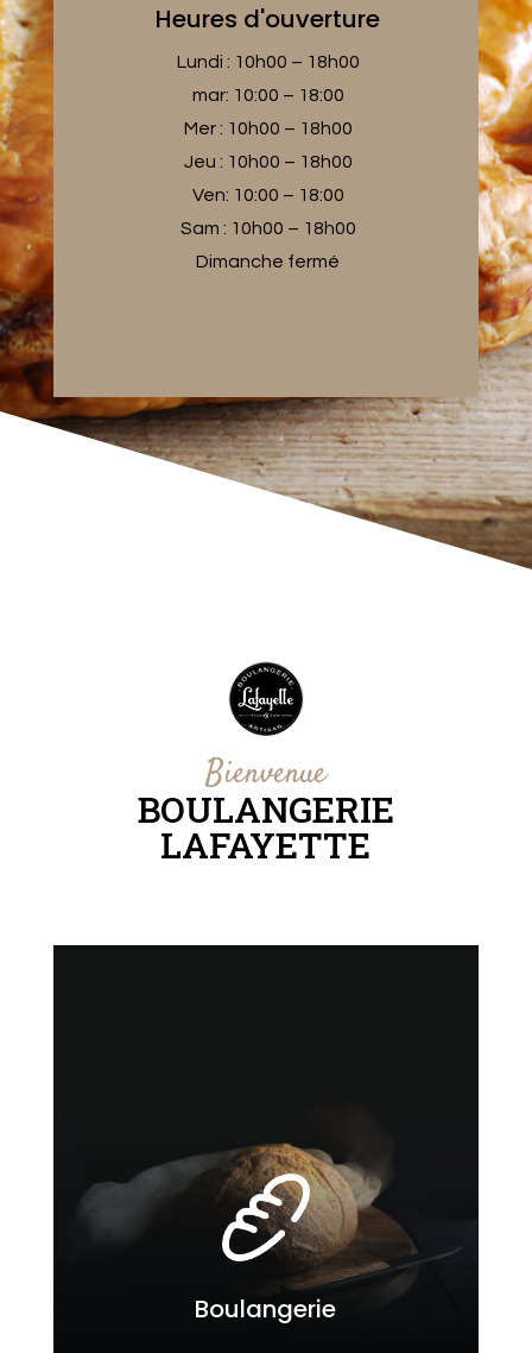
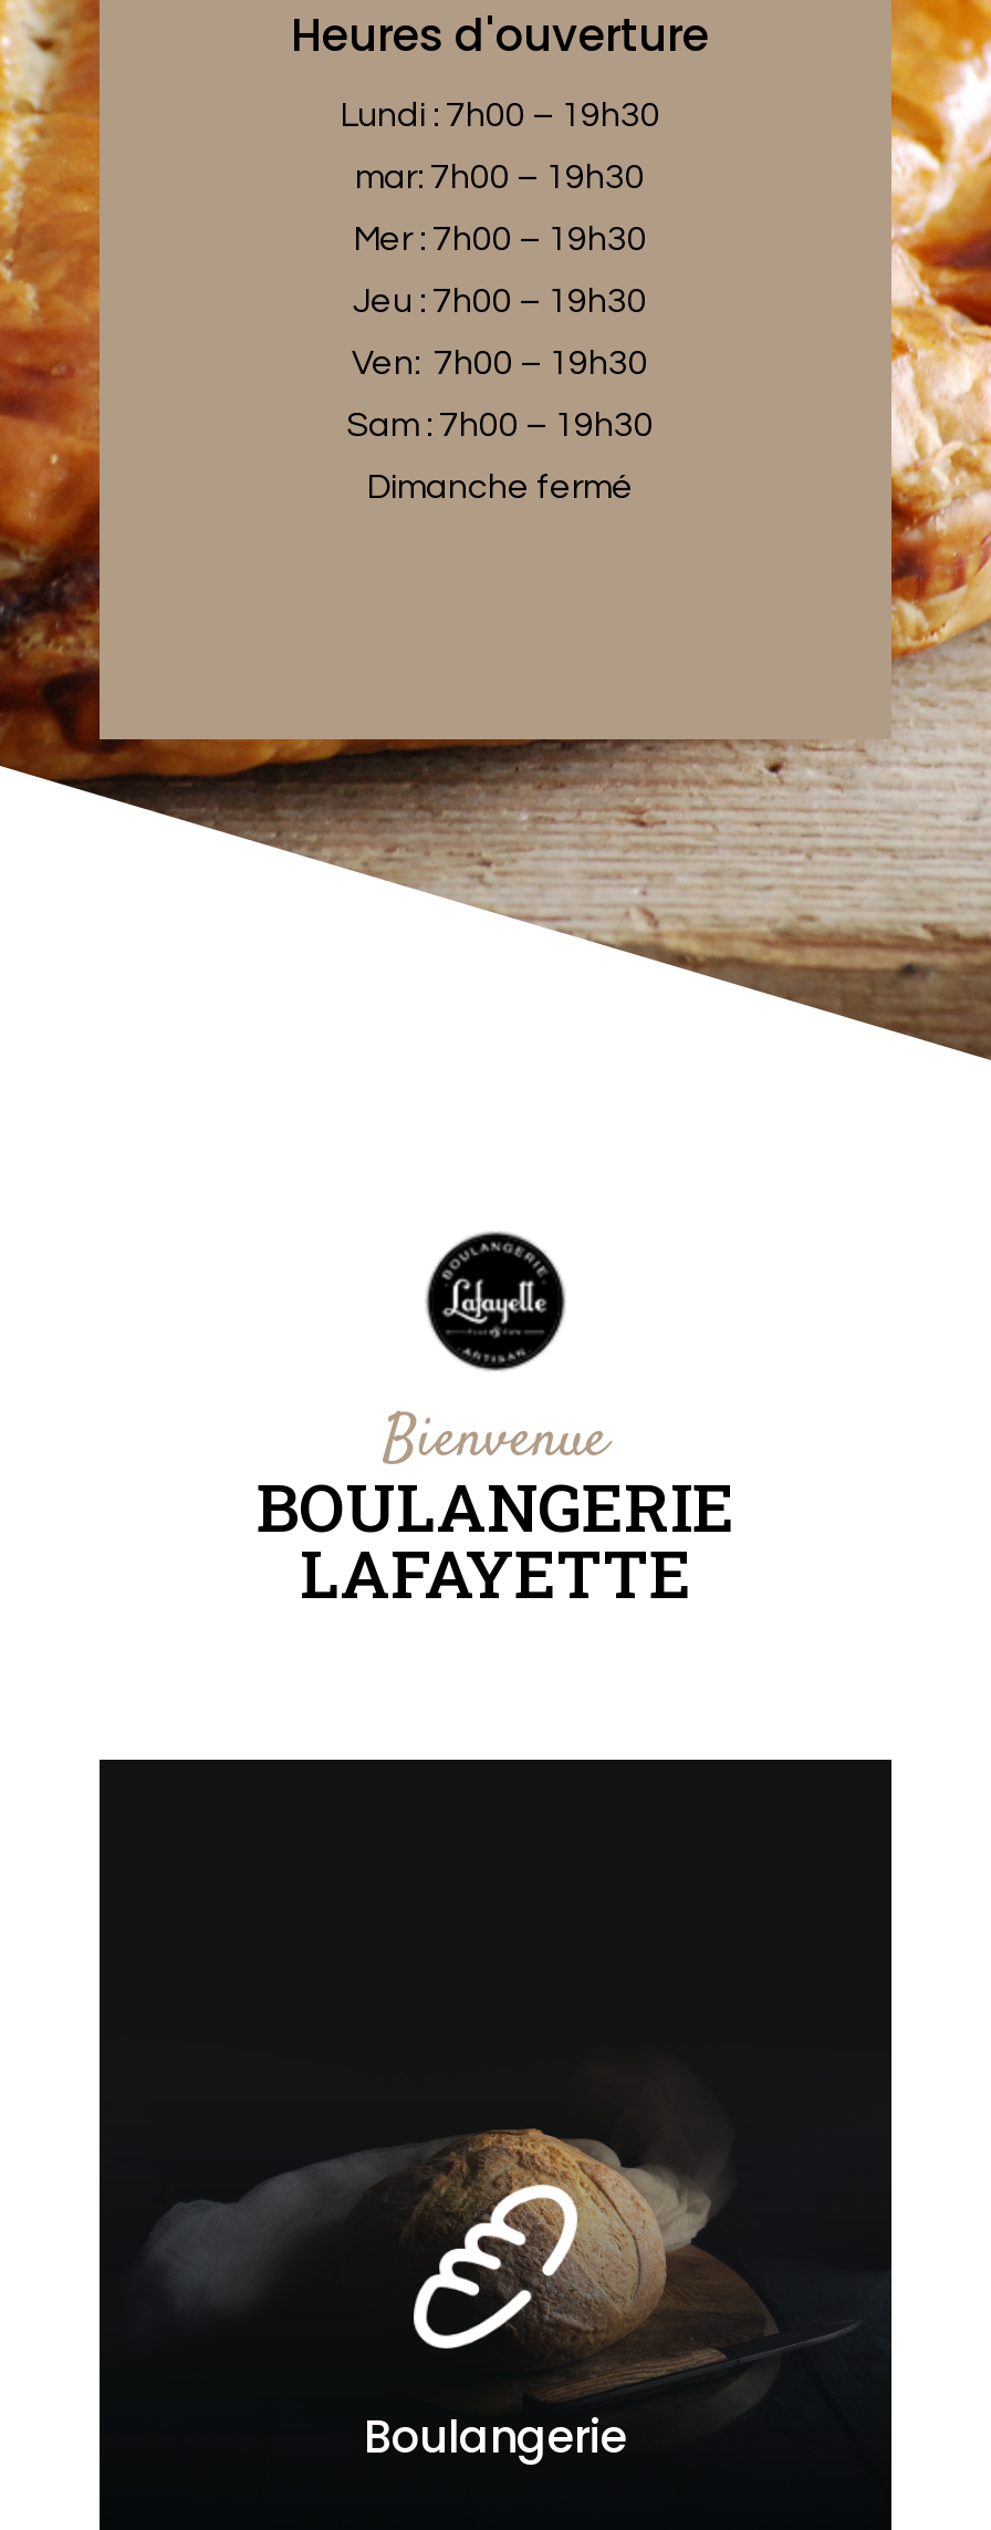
- Lundi : 10h00 – 18h00
+ Lundi : 7h00 – 19h30

- mar: 10:00 – 18:00
+ mar: 7h00 – 19h30

- Mer : 10h00 – 18h00
+ Mer : 7h00 – 19h30

- Jeu : 10h00 – 18h00
+ Jeu : 7h00 – 19h30

- Ven: 10:00 – 18:00
+ Ven: 7h00 – 19h30

- Sam : 10h00 – 18h00
+ Sam : 7h00 – 19h30
